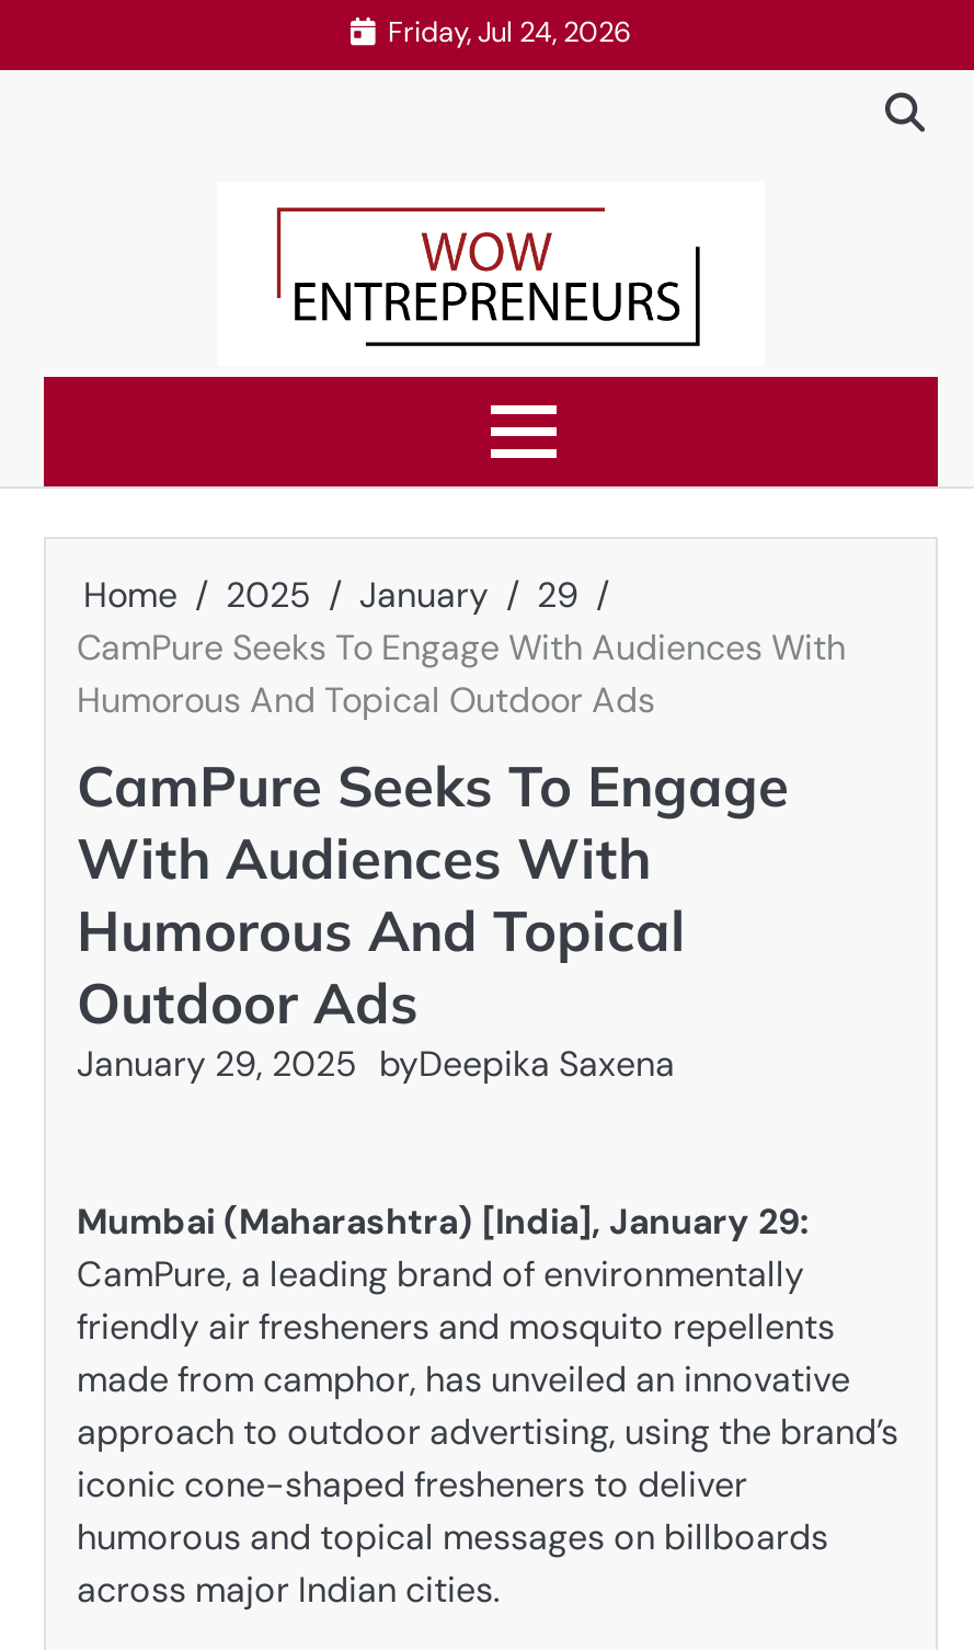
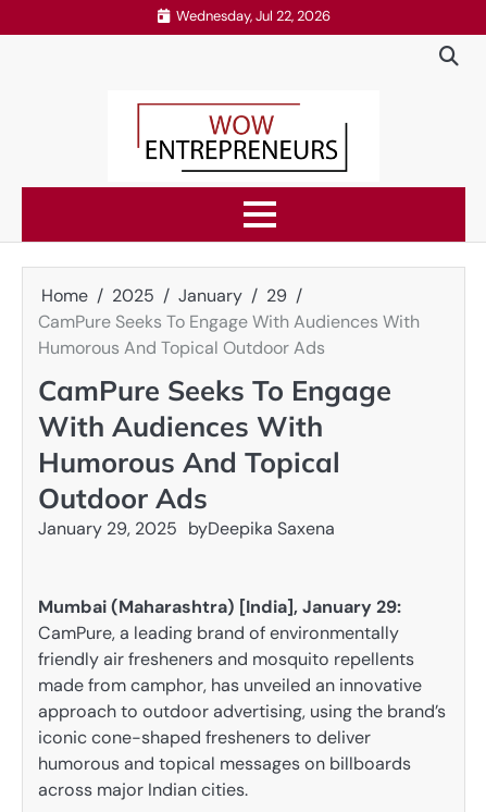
- Friday, Jul 24, 2026
+ Wednesday, Jul 22, 2026
